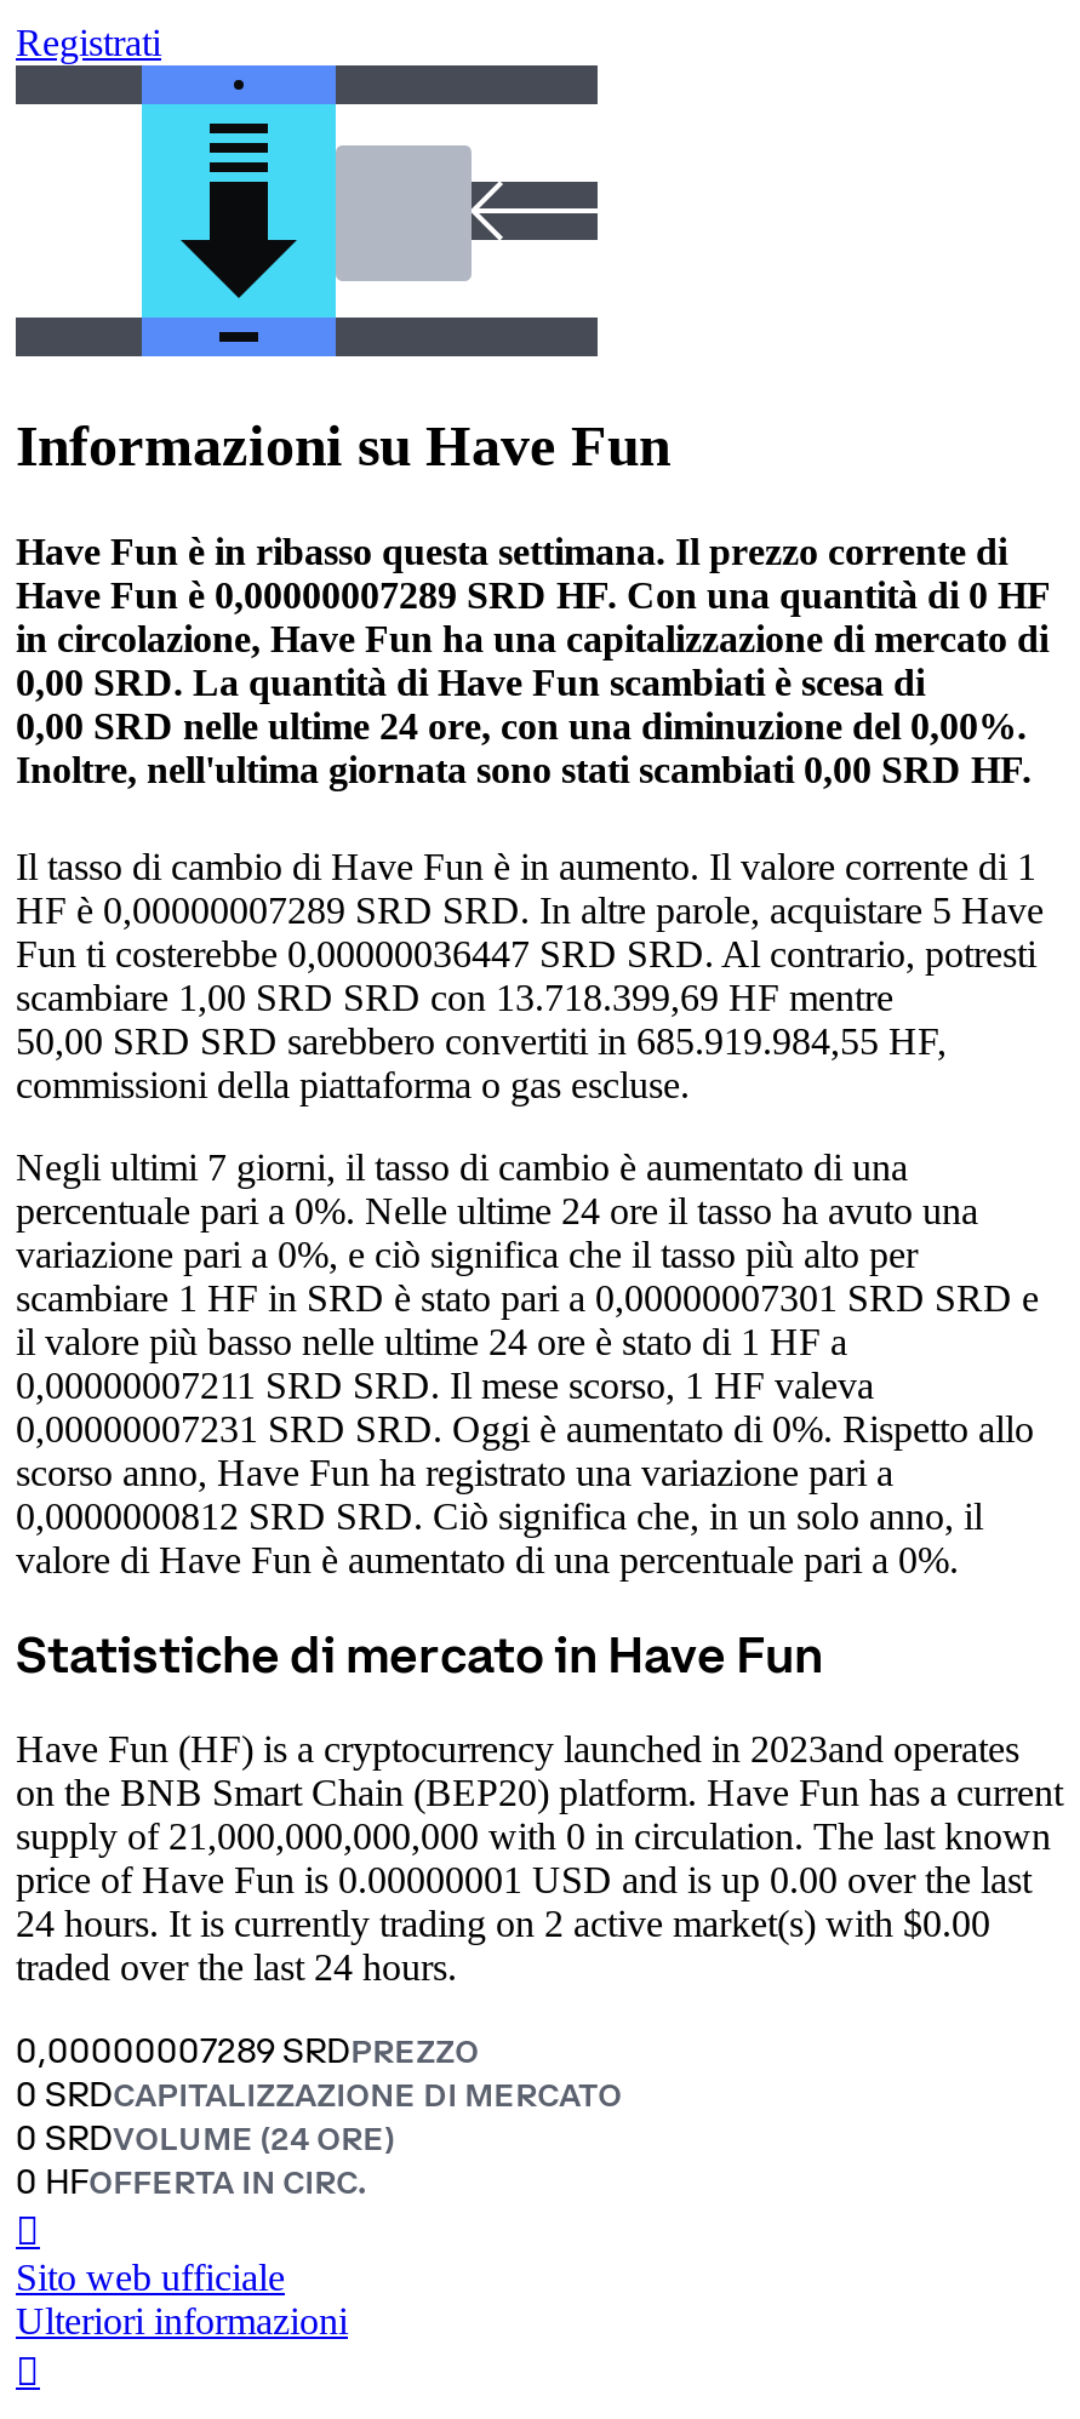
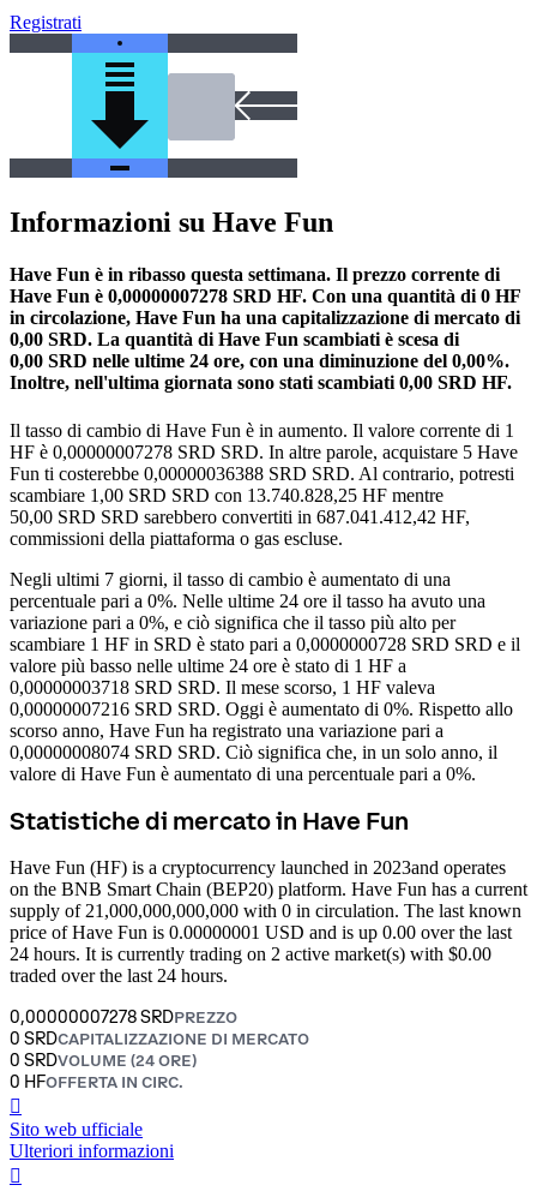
- Have Fun è 0,00000007289 SRD HF. Con una quantità di 0 HF
+ Have Fun è 0,00000007278 SRD HF. Con una quantità di 0 HF

- HF è 0,00000007289 SRD SRD. In altre parole, acquistare 5 Have
+ HF è 0,00000007278 SRD SRD. In altre parole, acquistare 5 Have

- Fun ti costerebbe 0,00000036447 SRD SRD. Al contrario, potresti
+ Fun ti costerebbe 0,00000036388 SRD SRD. Al contrario, potresti

- scambiare 1,00 SRD SRD con 13.718.399,69 HF mentre
+ scambiare 1,00 SRD SRD con 13.740.828,25 HF mentre

- 50,00 SRD SRD sarebbero convertiti in 685.919.984,55 HF,
+ 50,00 SRD SRD sarebbero convertiti in 687.041.412,42 HF,

- scambiare 1 HF in SRD è stato pari a 0,00000007301 SRD SRD e
- il valore più basso nelle ultime 24 ore è stato di 1 HF a
- 0,00000007211 SRD SRD. Il mese scorso, 1 HF valeva
- 0,00000007231 SRD SRD. Oggi è aumentato di 0%. Rispetto allo
+ scambiare 1 HF in SRD è stato pari a 0,0000000728 SRD SRD e il
+ valore più basso nelle ultime 24 ore è stato di 1 HF a
+ 0,00000003718 SRD SRD. Il mese scorso, 1 HF valeva
+ 0,00000007216 SRD SRD. Oggi è aumentato di 0%. Rispetto allo

- 0,0000000812 SRD SRD. Ciò significa che, in un solo anno, il
+ 0,00000008074 SRD SRD. Ciò significa che, in un solo anno, il

- 0,00000007289 SRDPREZZO
+ 0,00000007278 SRDPREZZO
